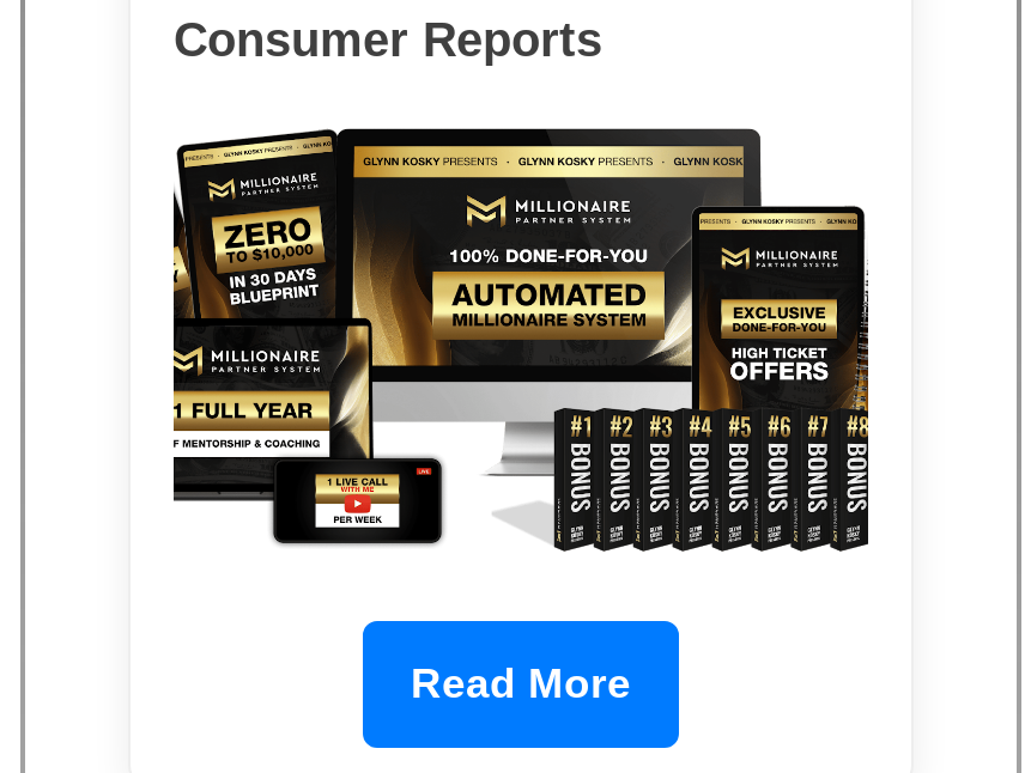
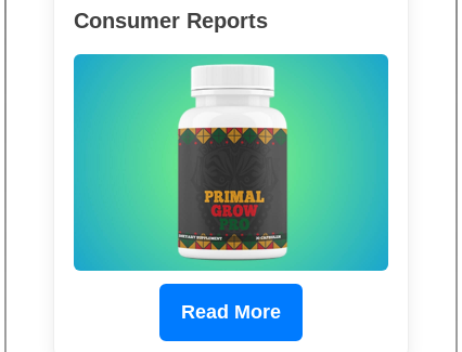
- [image]
+ [image]
